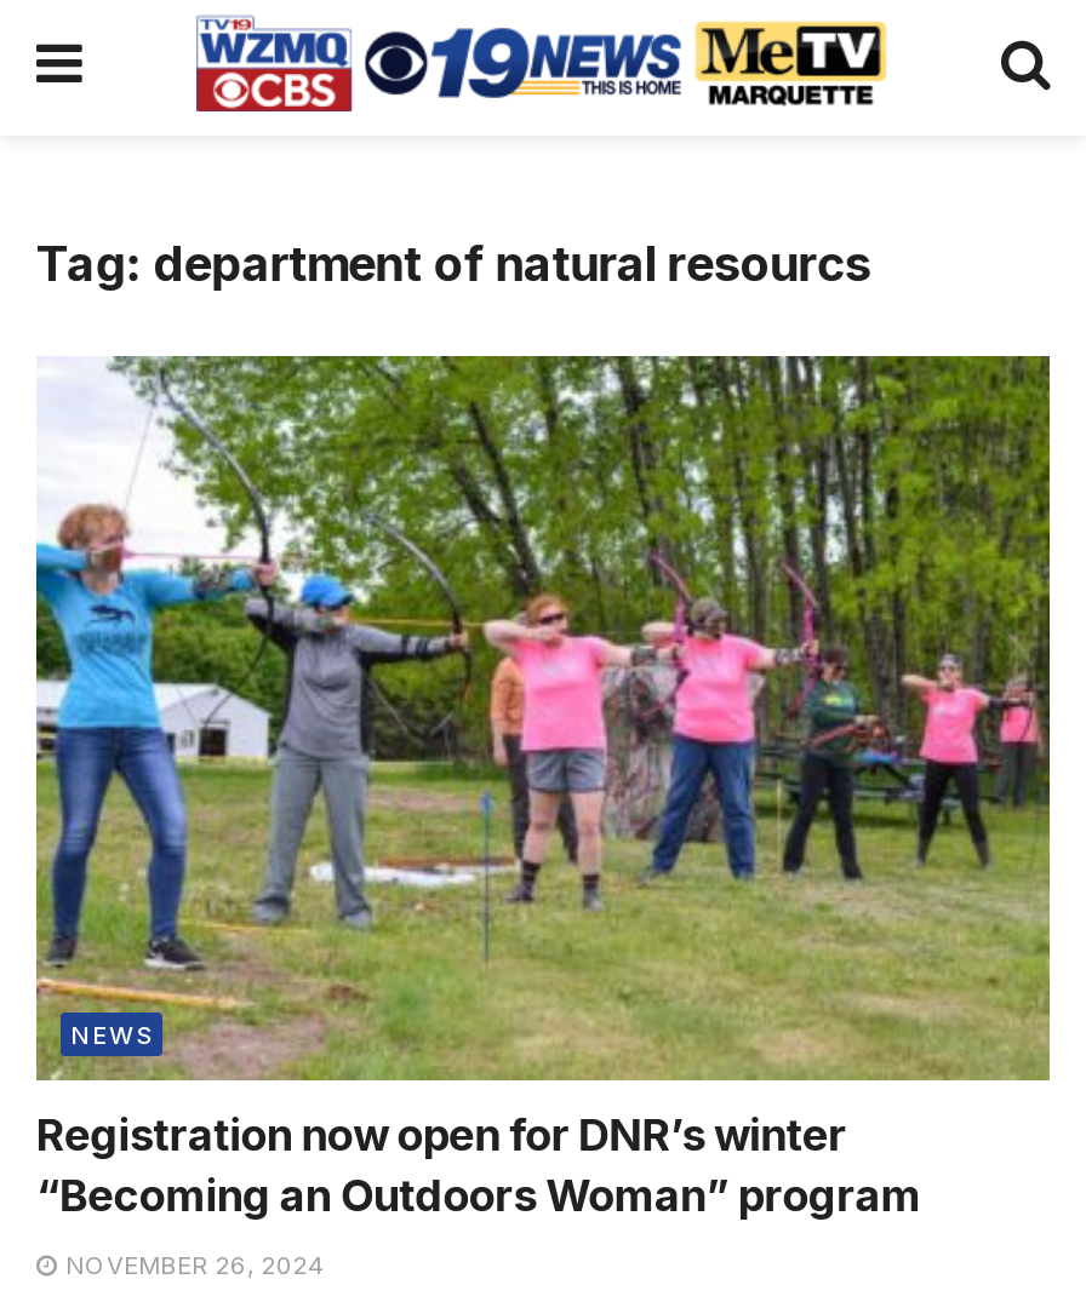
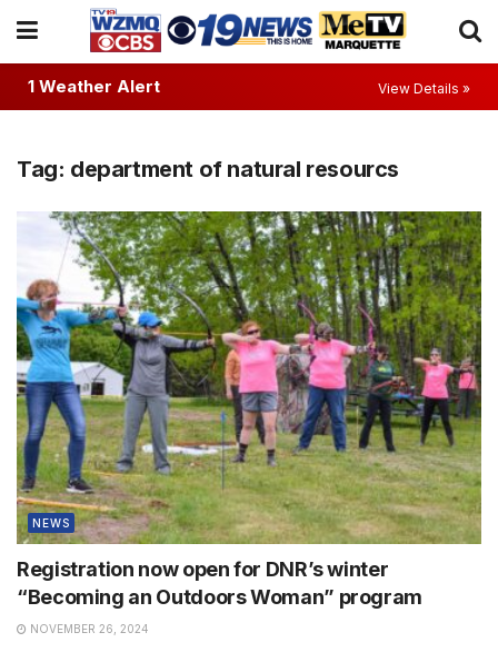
+ 1 Weather Alert
+ View Details »
